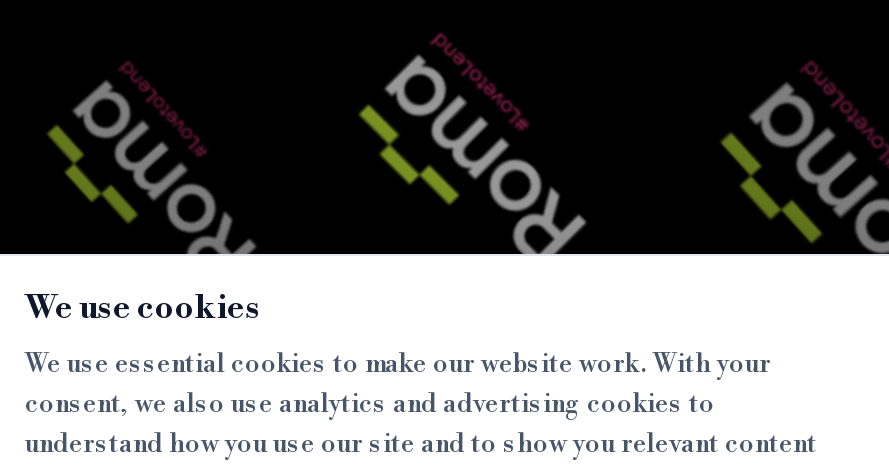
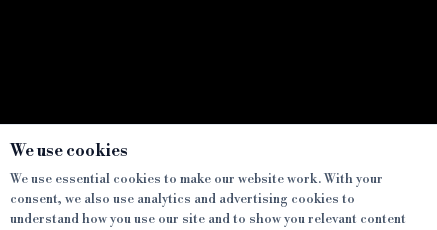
- [image]

- [image]

- [image]
